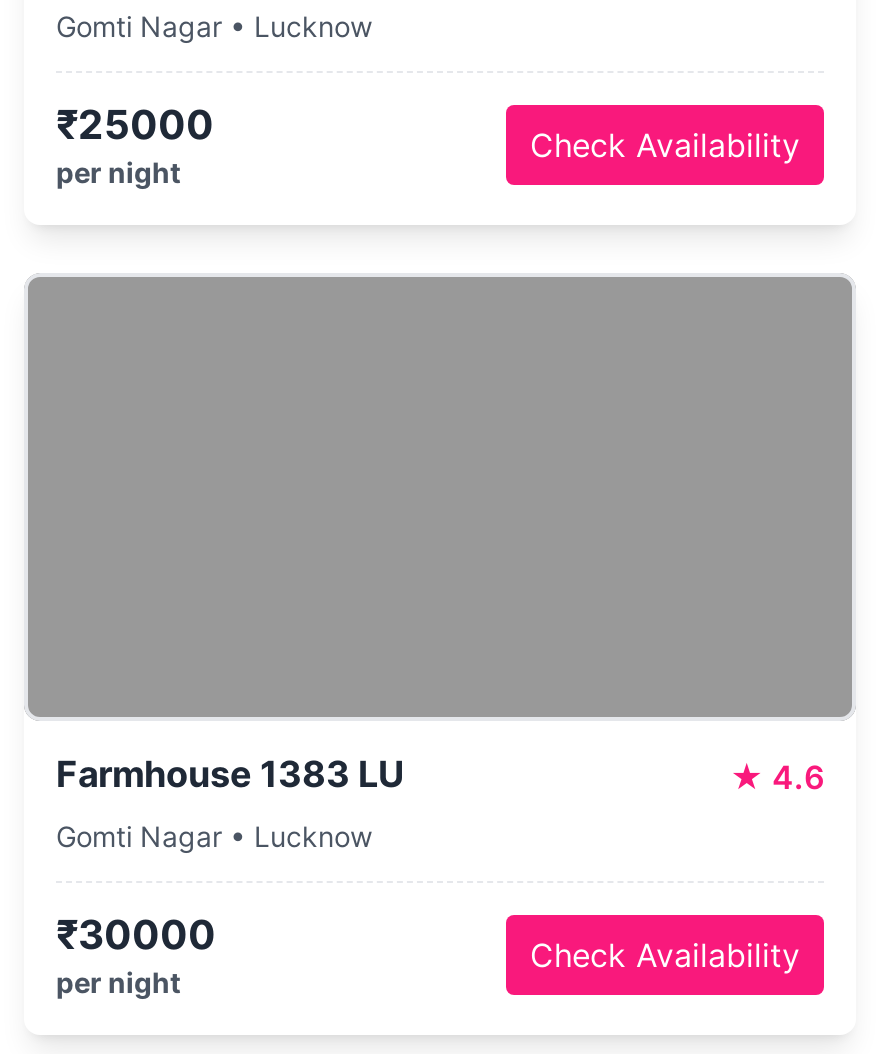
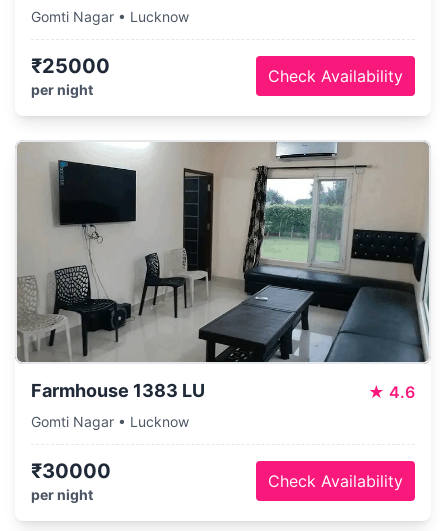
+ [image]
